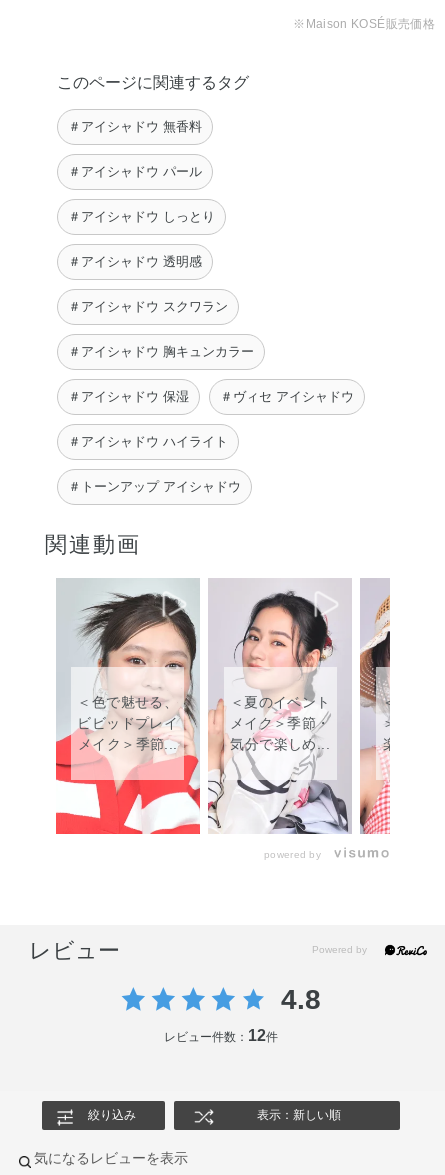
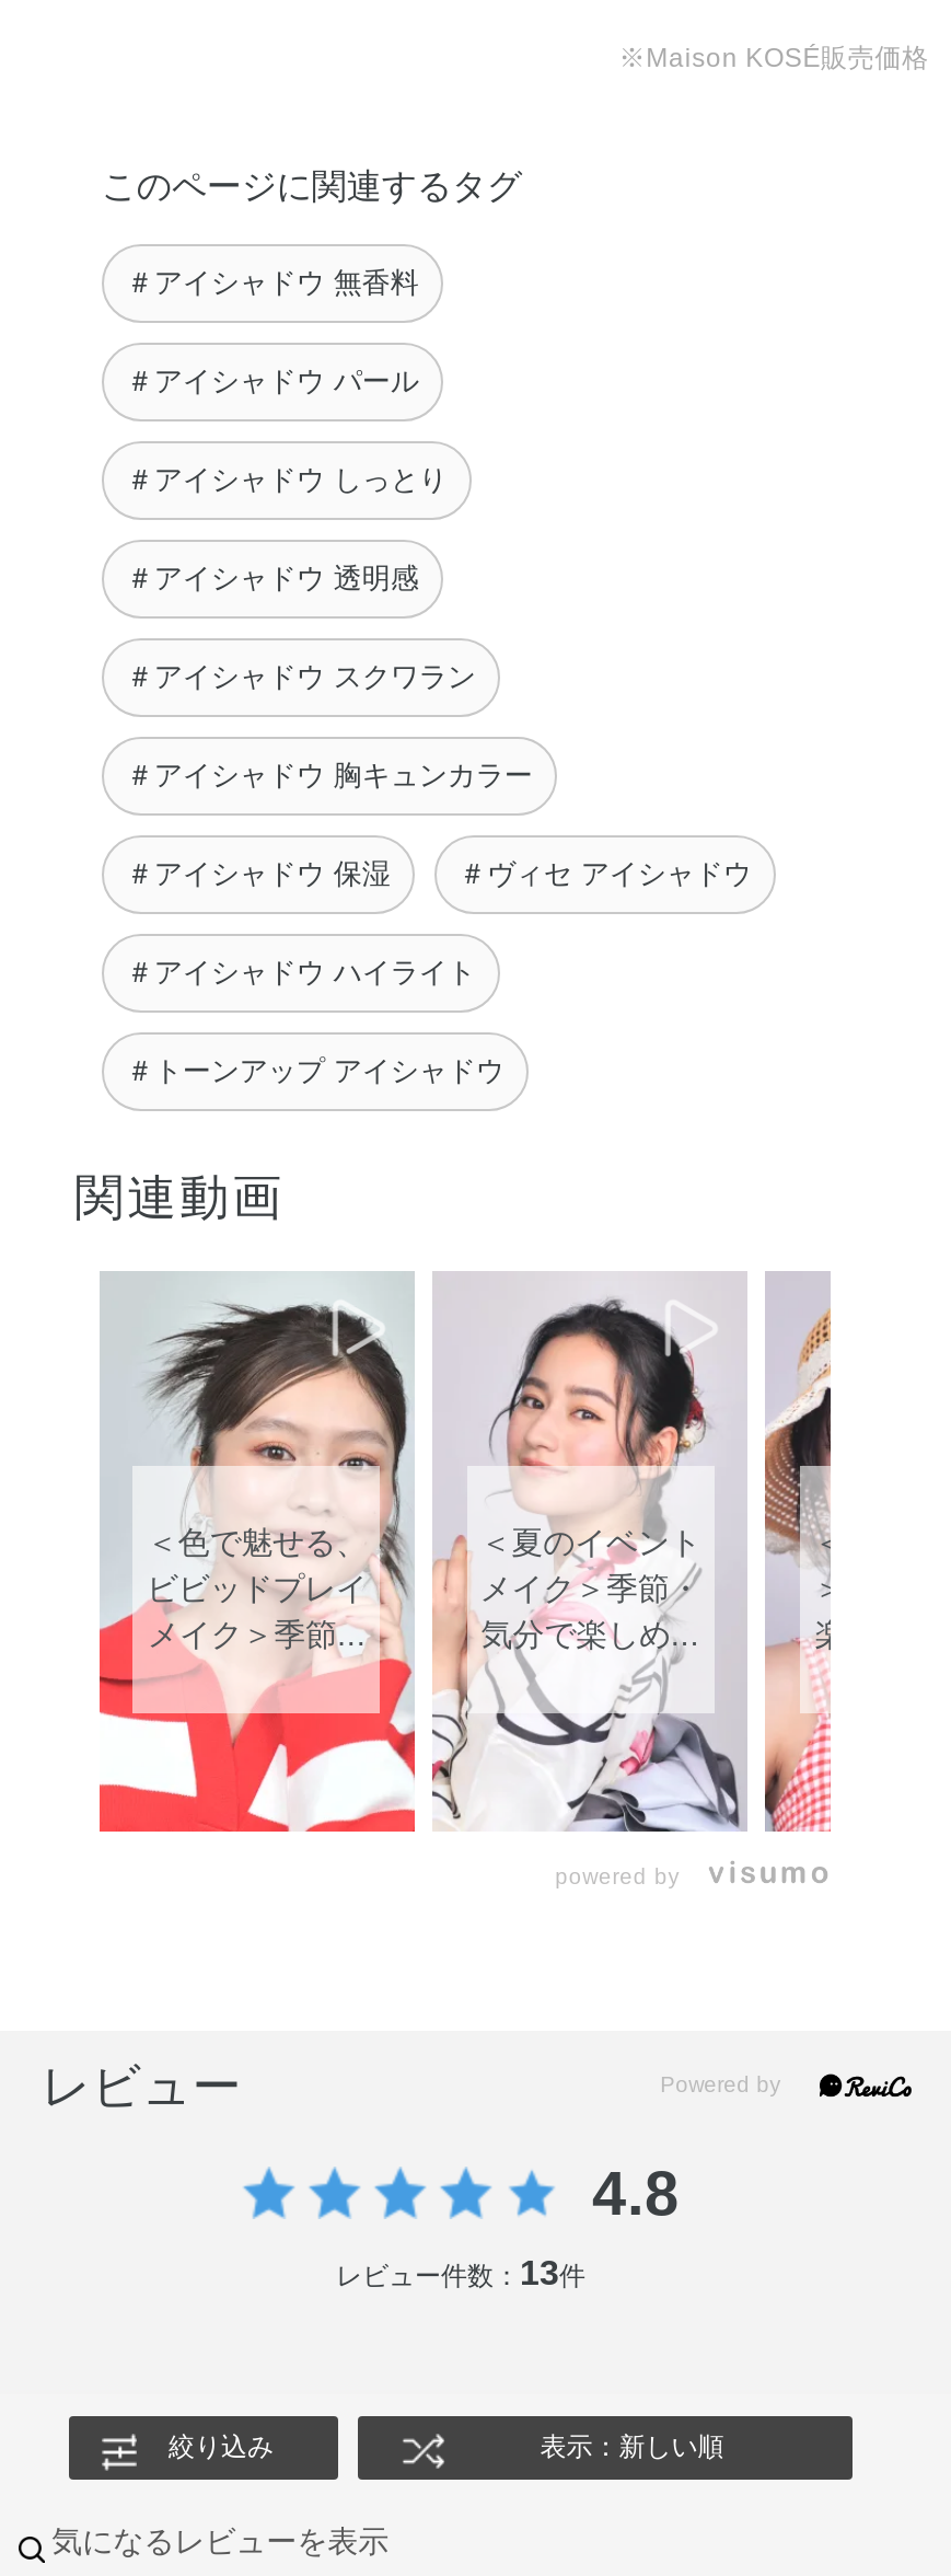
- レビュー件数：12件
+ レビュー件数：13件
